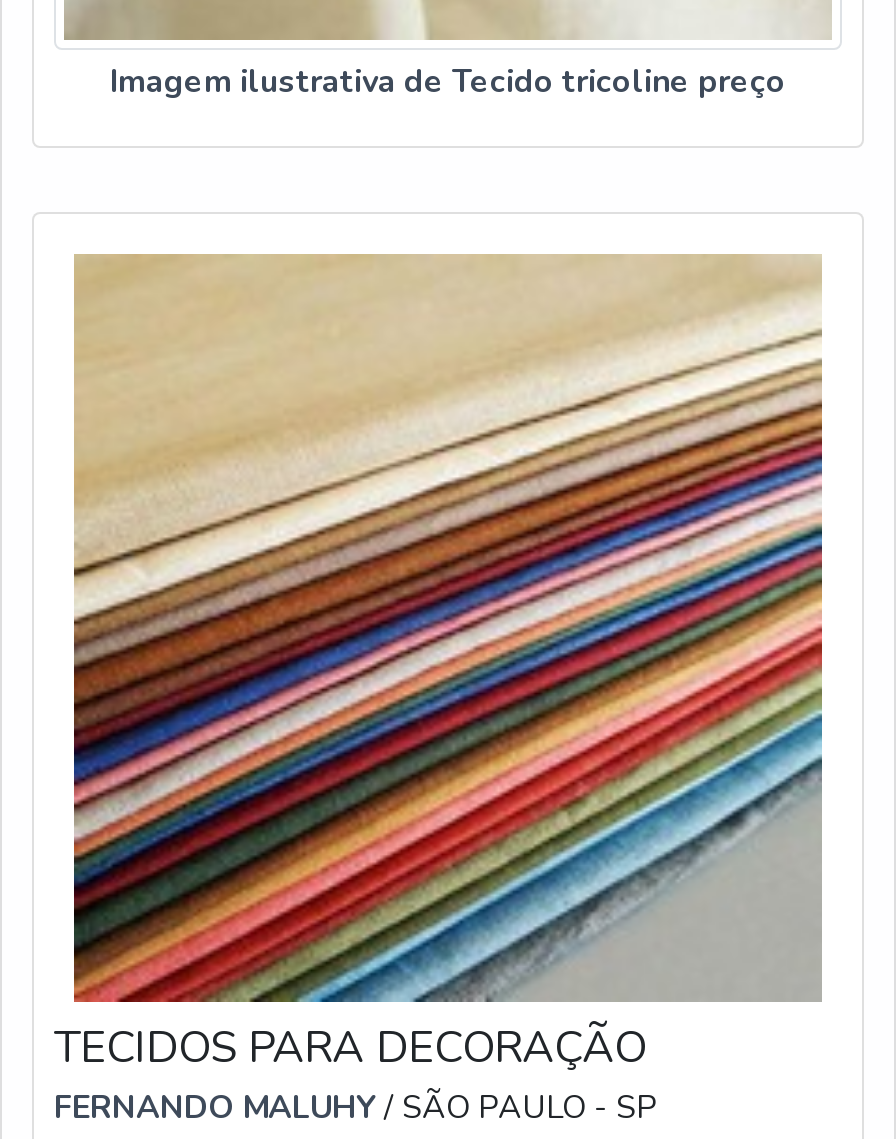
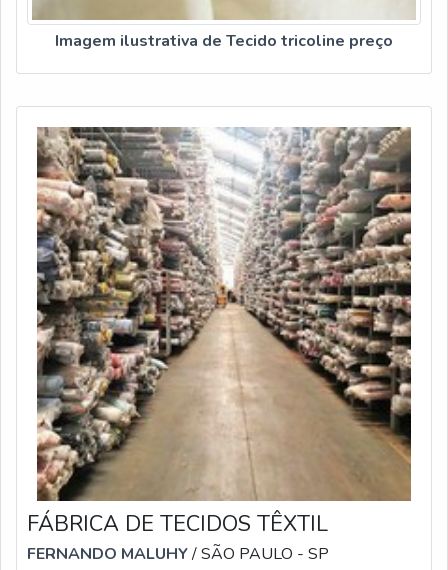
- [image]
- TECIDOS PARA DECORAÇÃO
+ [image]
+ FÁBRICA DE TECIDOS TÊXTIL
